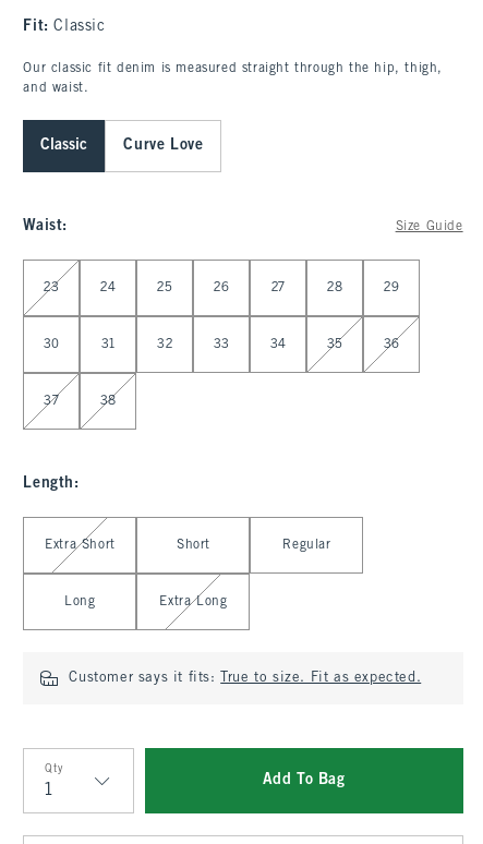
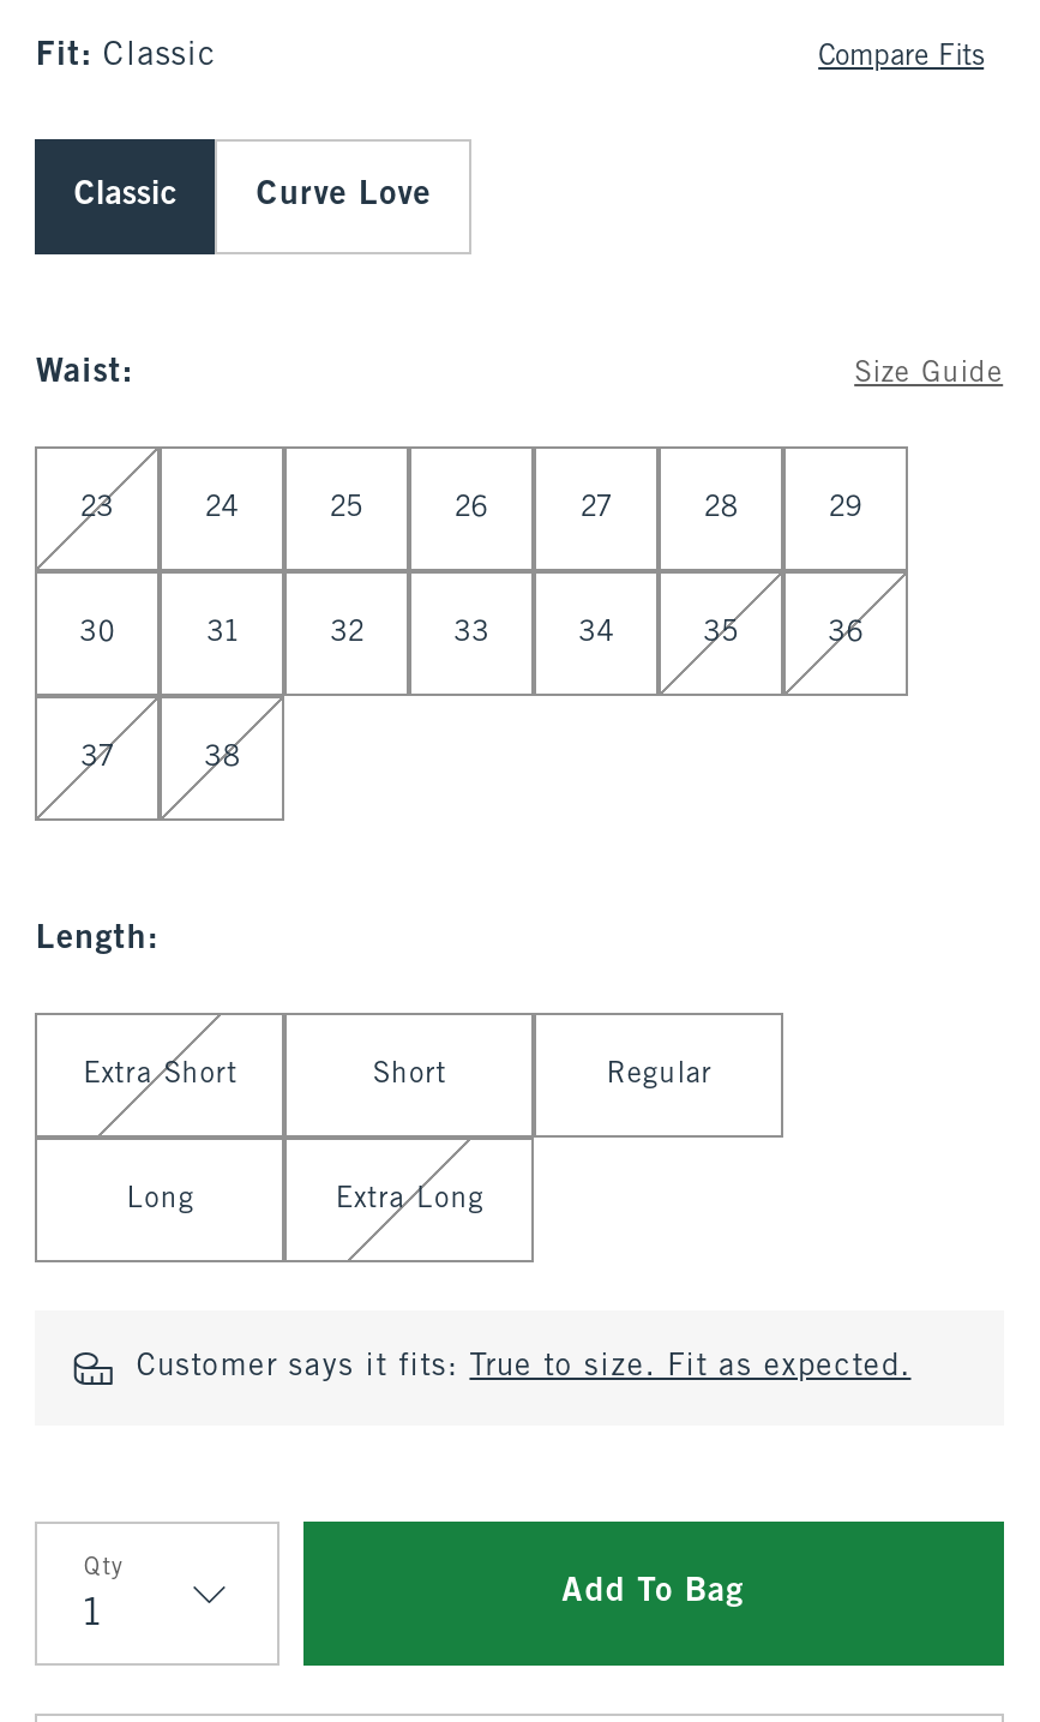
- Our classic fit denim is measured straight through the hip, thigh,
- and waist.
+ Compare Fits
